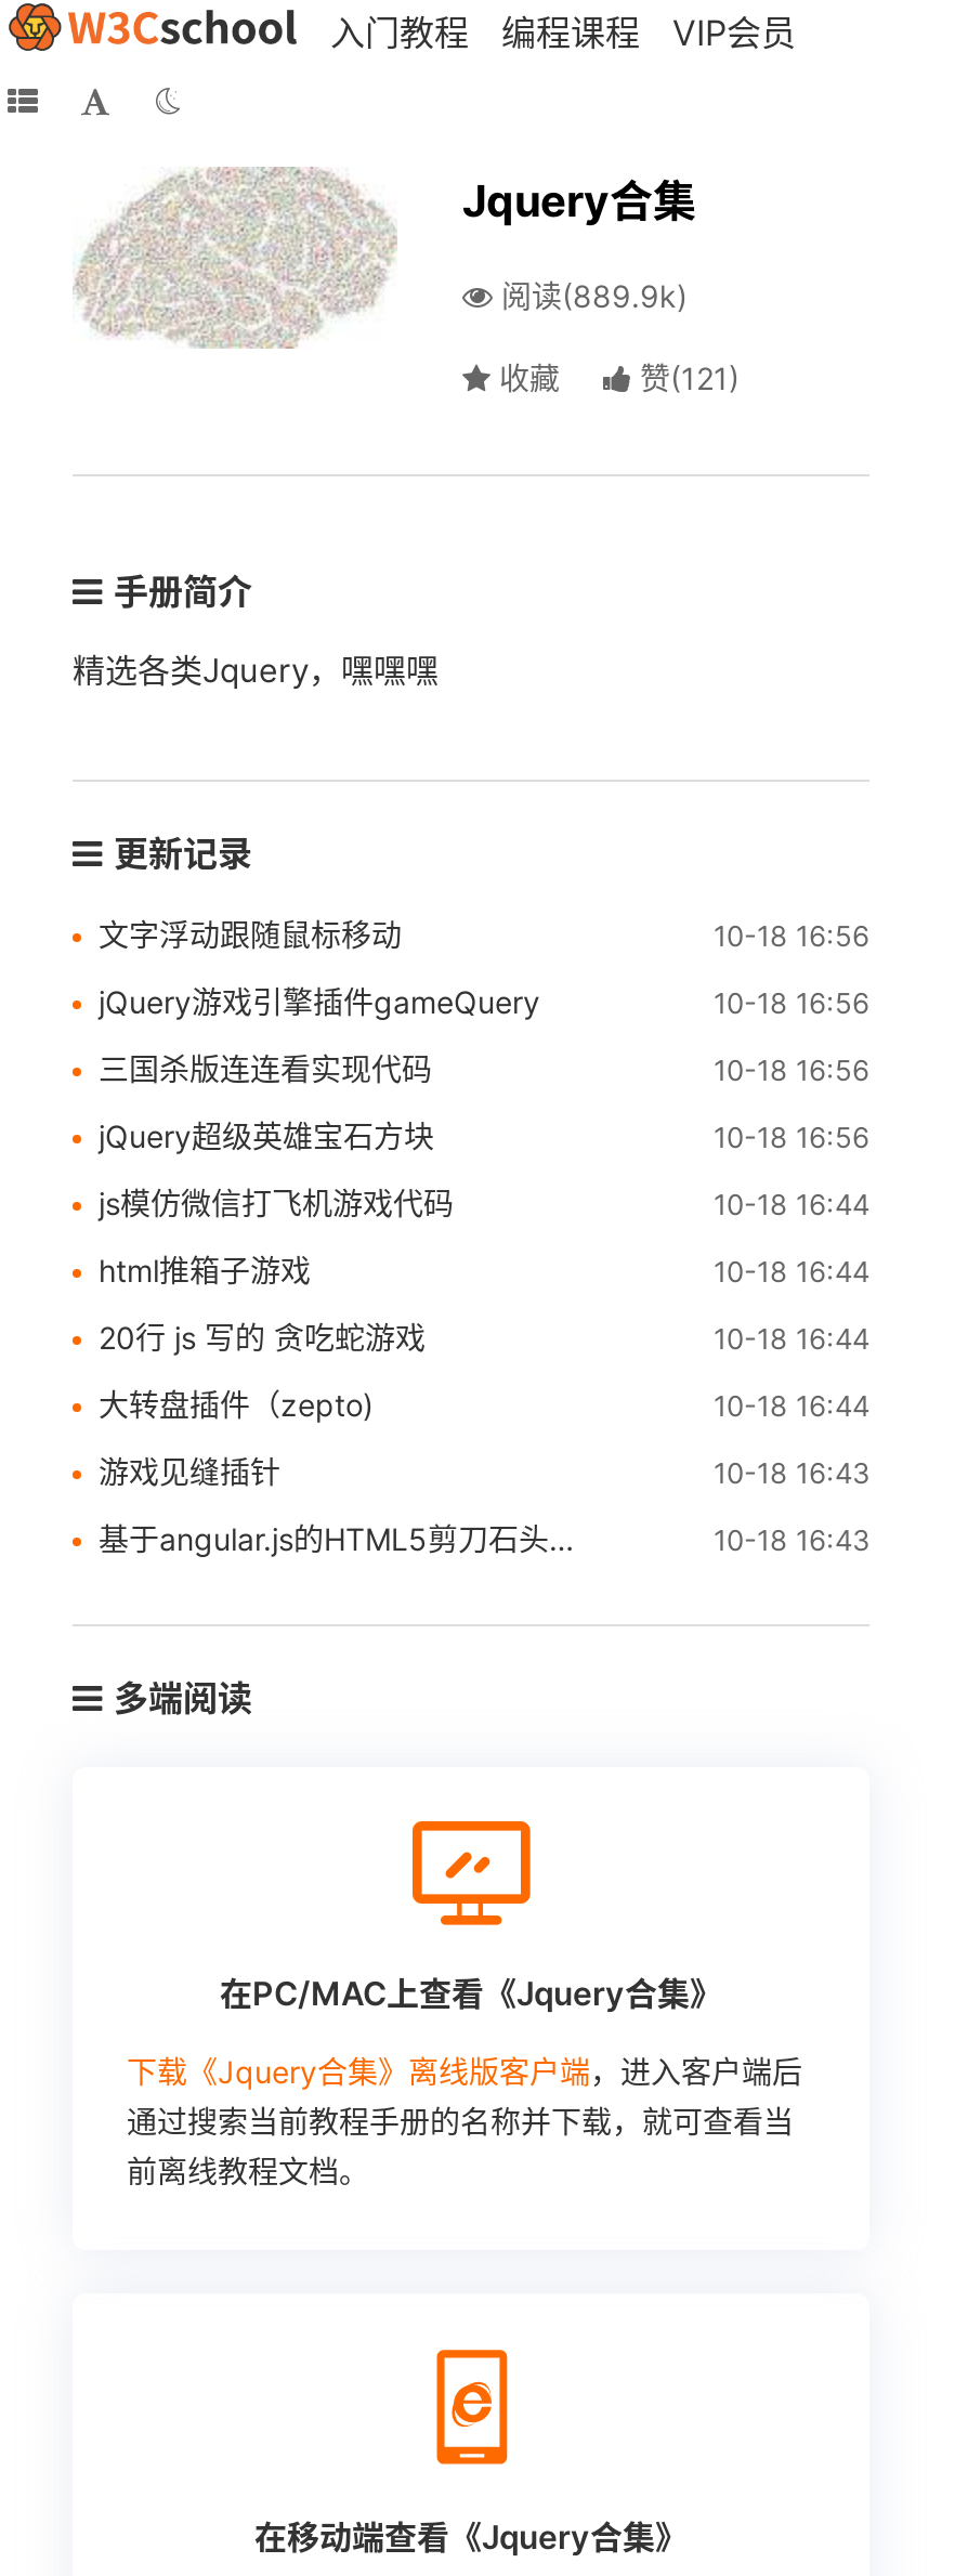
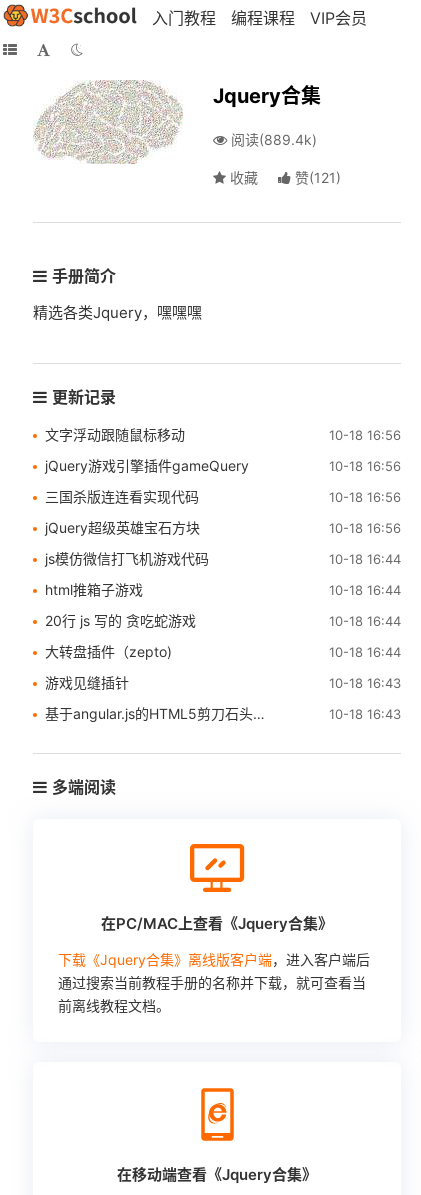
- 阅读(889.9k)
+ 阅读(889.4k)
